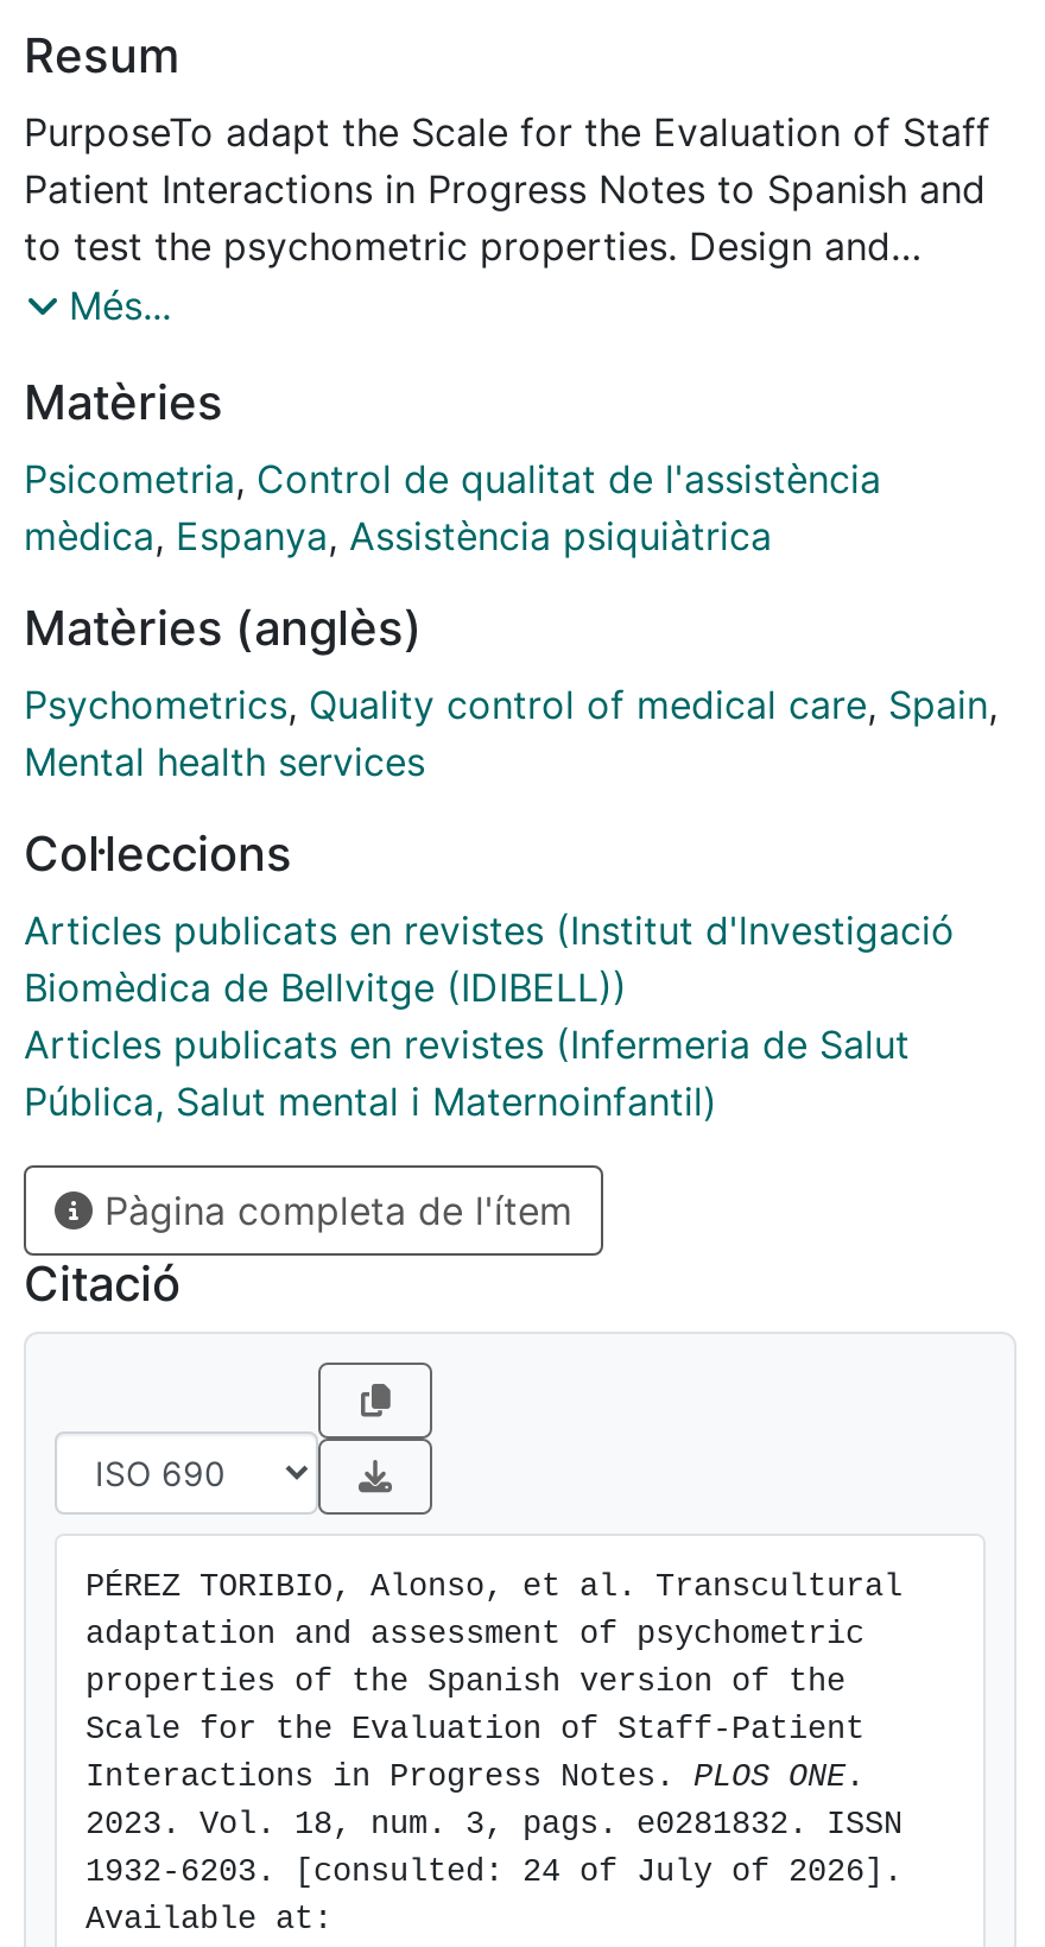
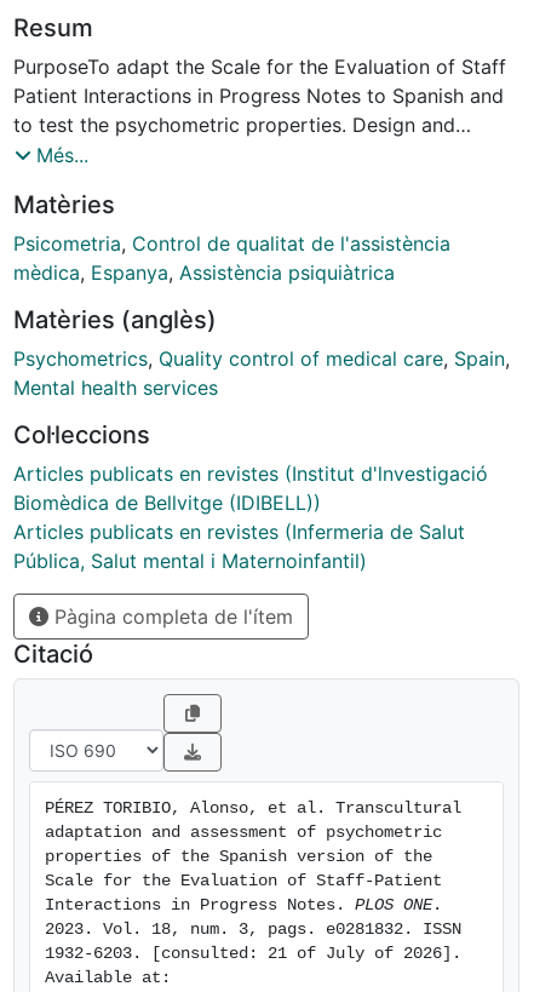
- 1932-6203. [consulted: 24 of July of 2026].
+ 1932-6203. [consulted: 21 of July of 2026].
